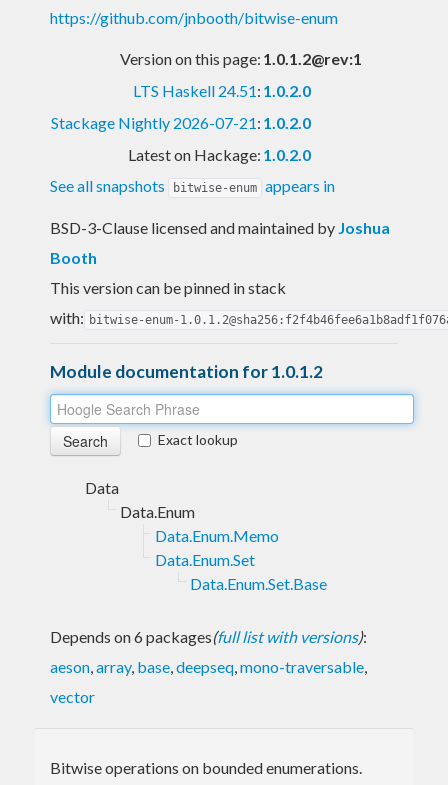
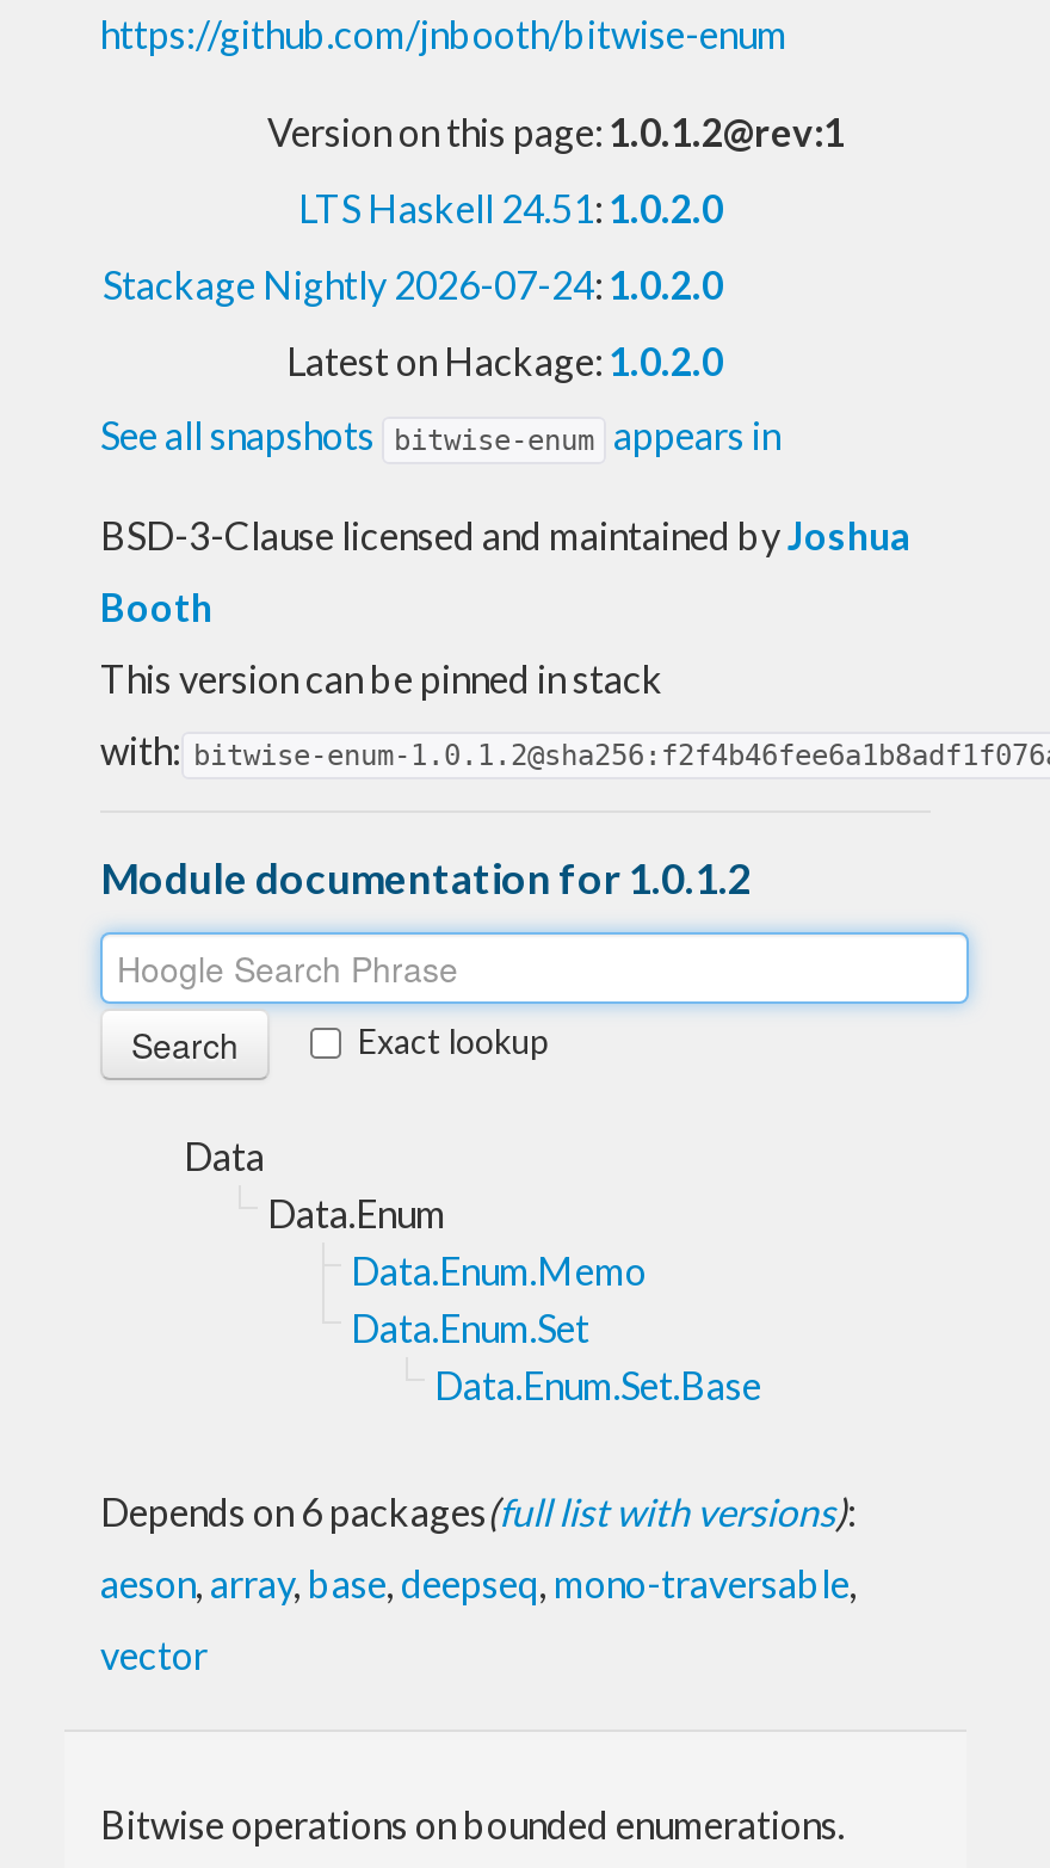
- Stackage Nightly 2026-07-21: 1.0.2.0
+ Stackage Nightly 2026-07-24: 1.0.2.0
